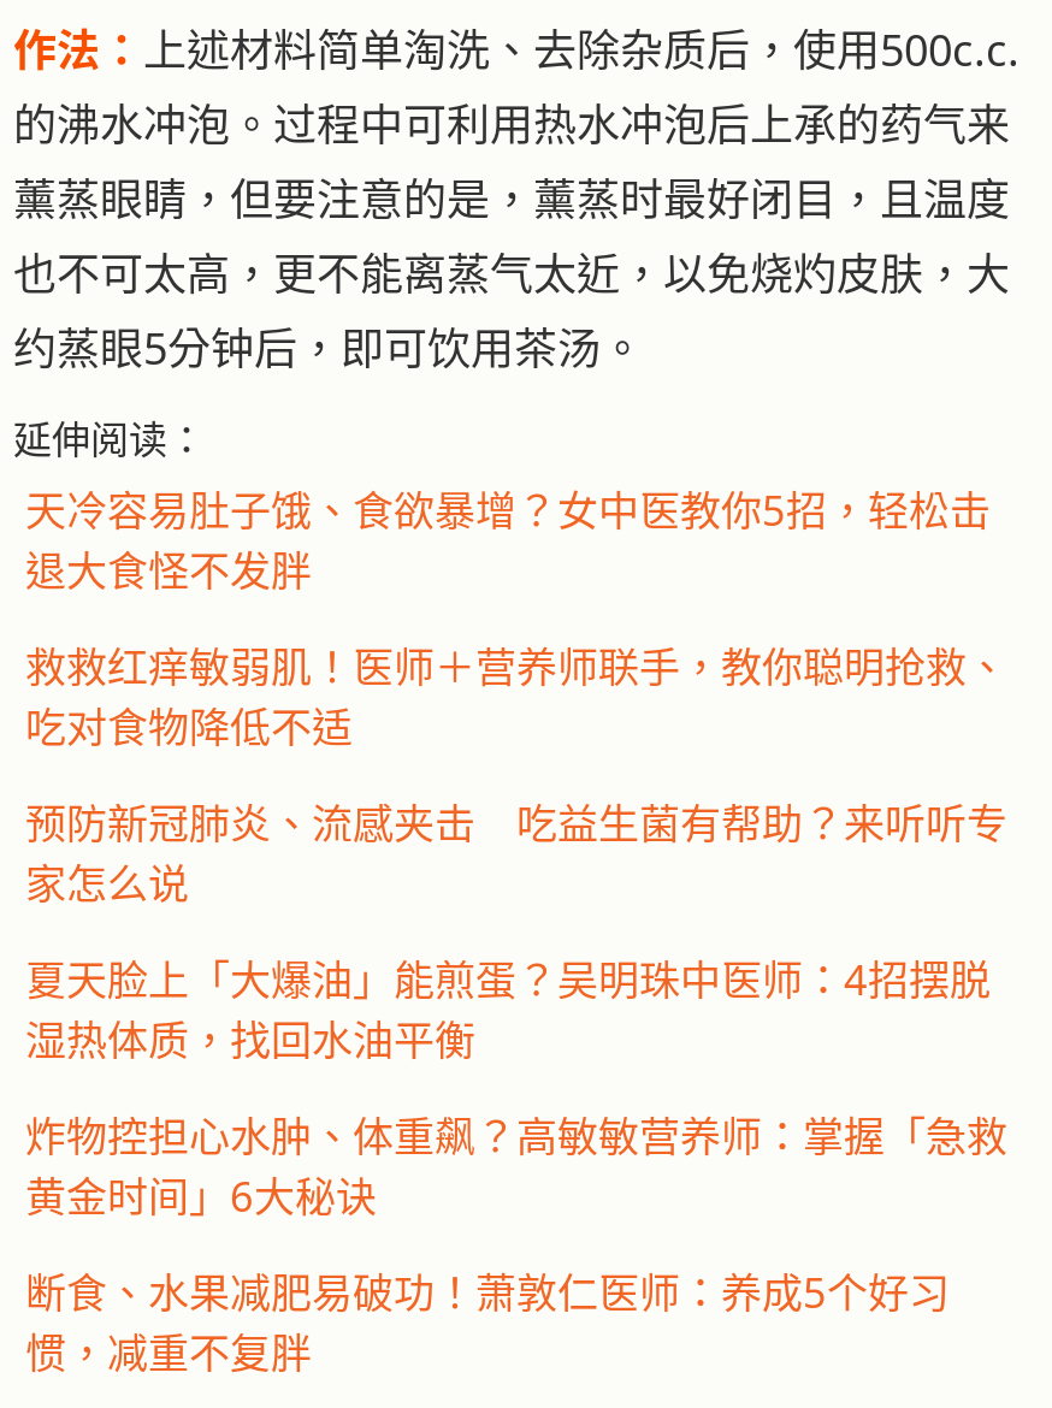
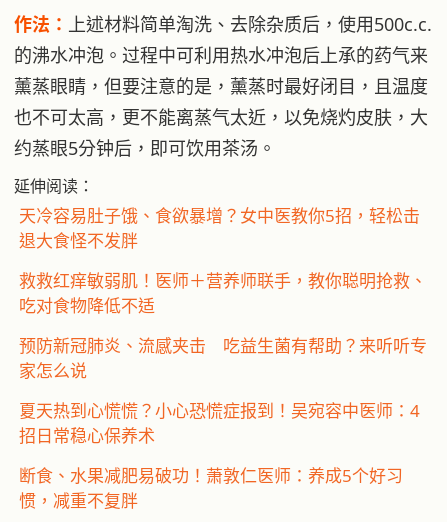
- 夏天脸上「大爆油」能煎蛋？吴明珠中医师：4招摆脱
- 湿热体质，找回水油平衡
- 炸物控担心水肿、体重飙？高敏敏营养师：掌握「急救
- 黄金时间」6大秘诀
+ 夏天热到心慌慌？小心恐慌症报到！吴宛容中医师：4
+ 招日常稳心保养术
